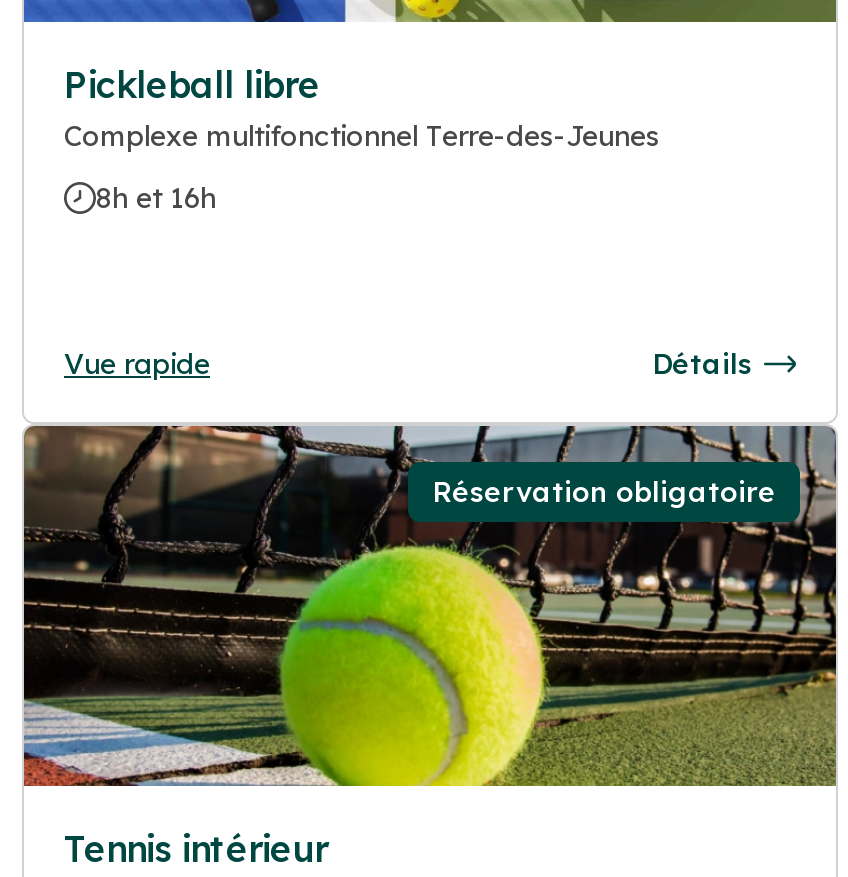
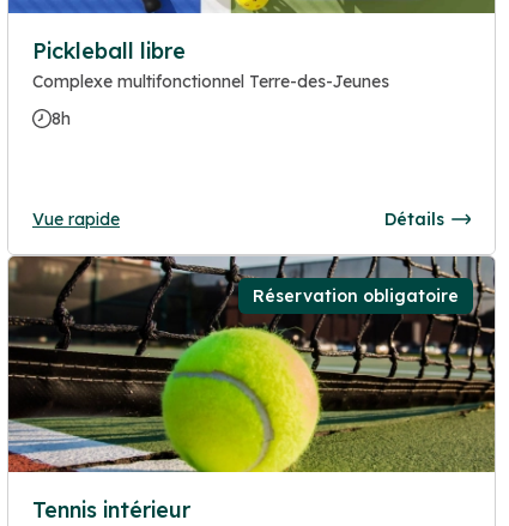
- 8h et 16h
+ 8h
